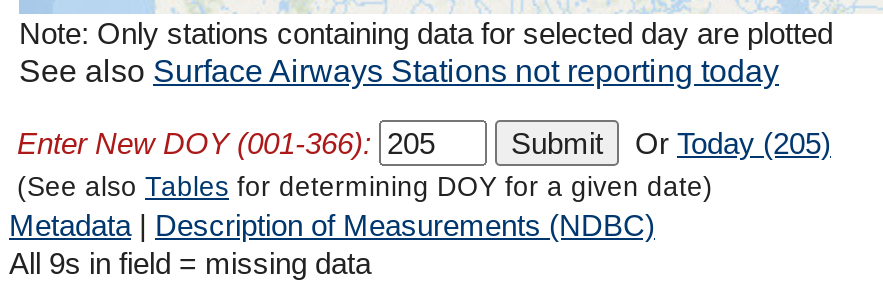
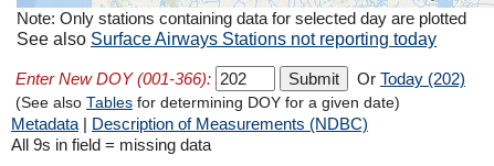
- Or Today (205)
+ Or Today (202)
